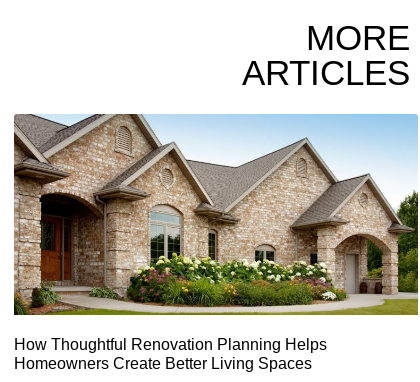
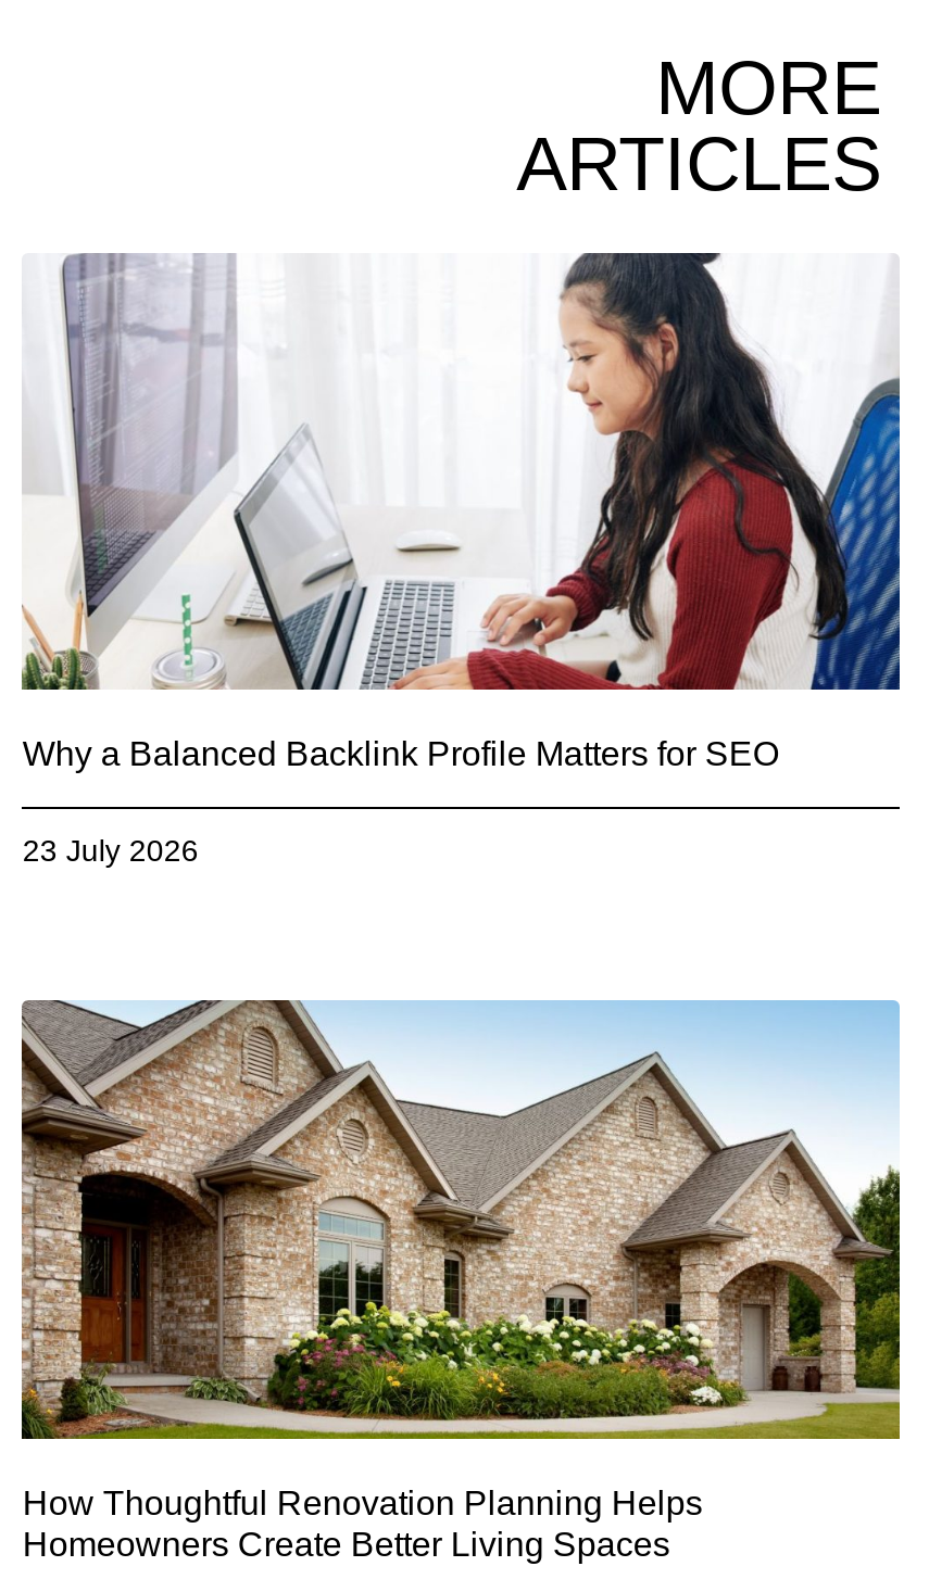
+ [image]
+ Why a Balanced Backlink Profile Matters for SEO
+ 23 July 2026
